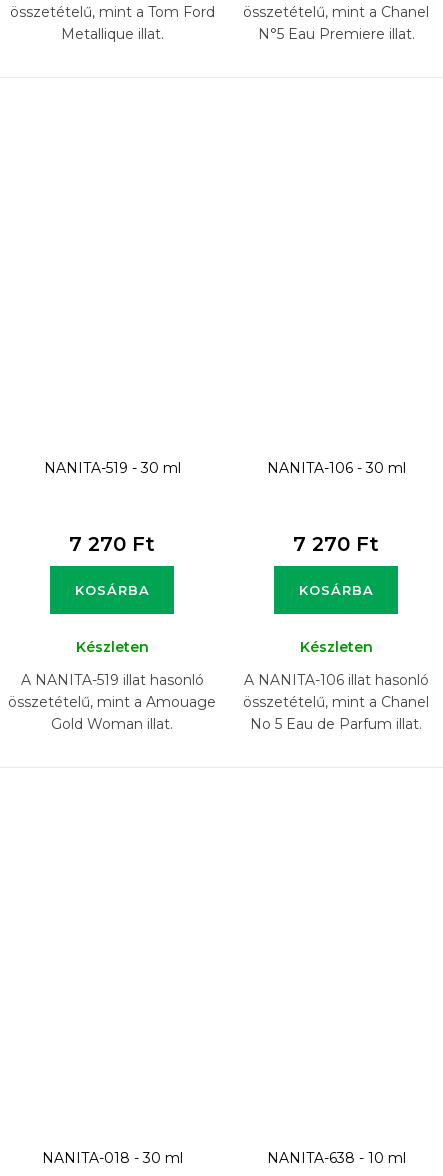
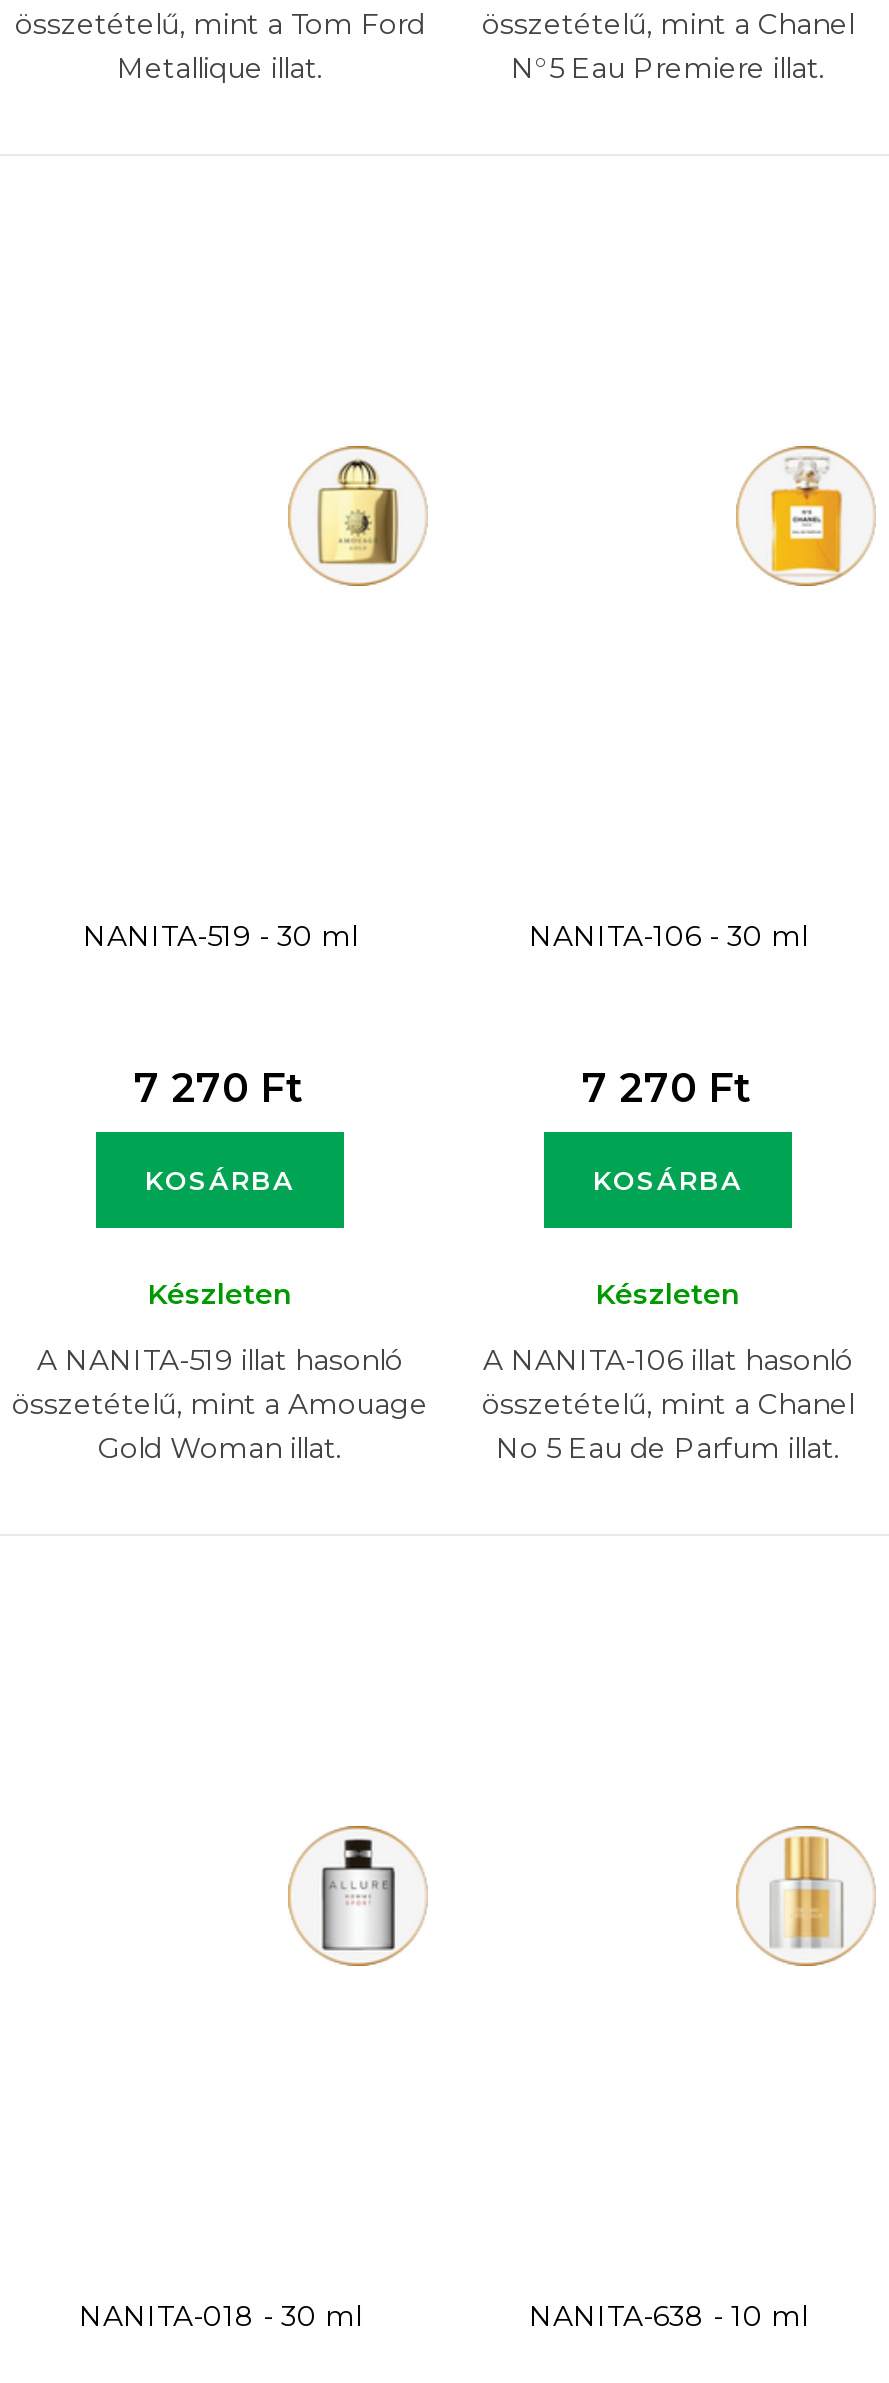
+ [image]

+ [image]

+ [image]

+ [image]
